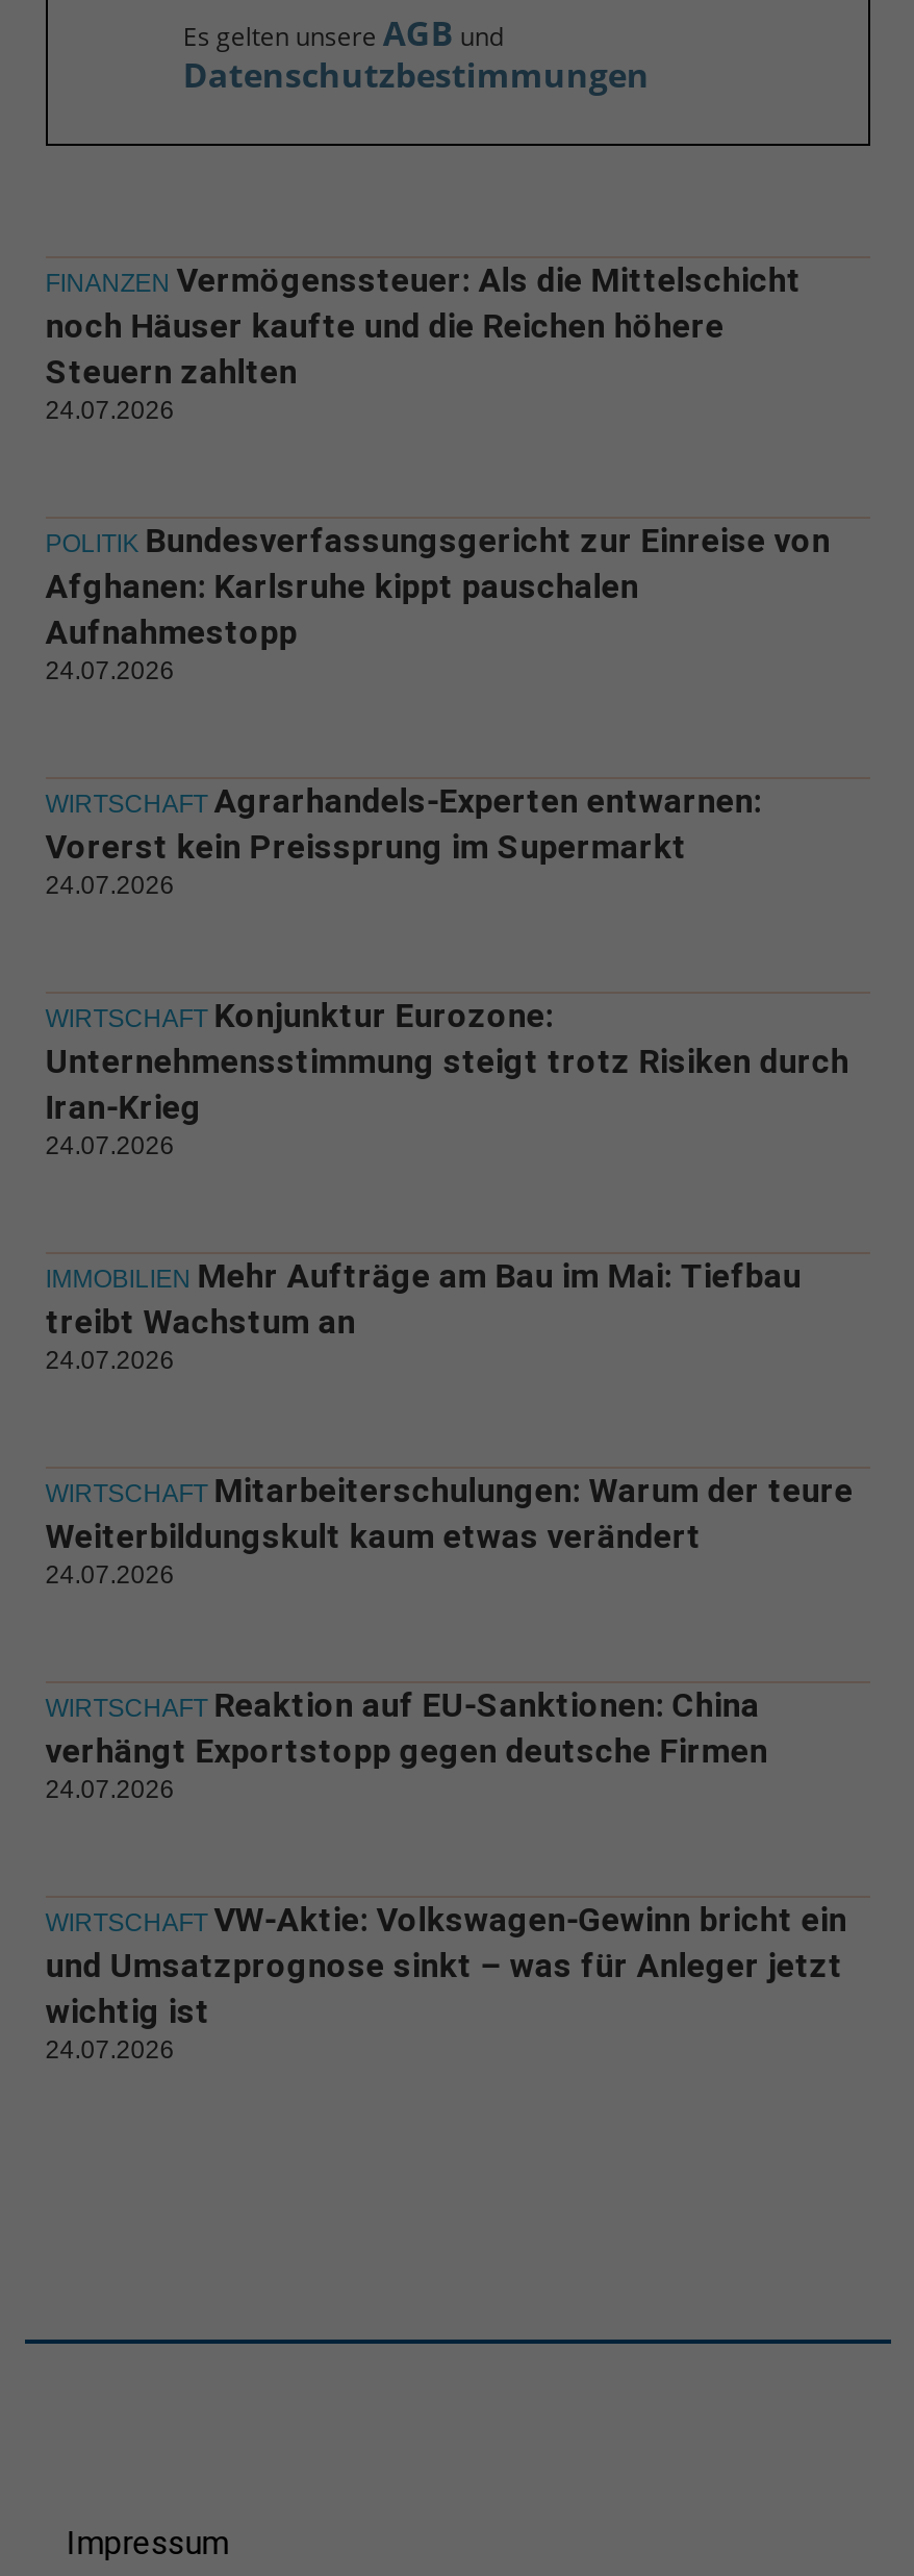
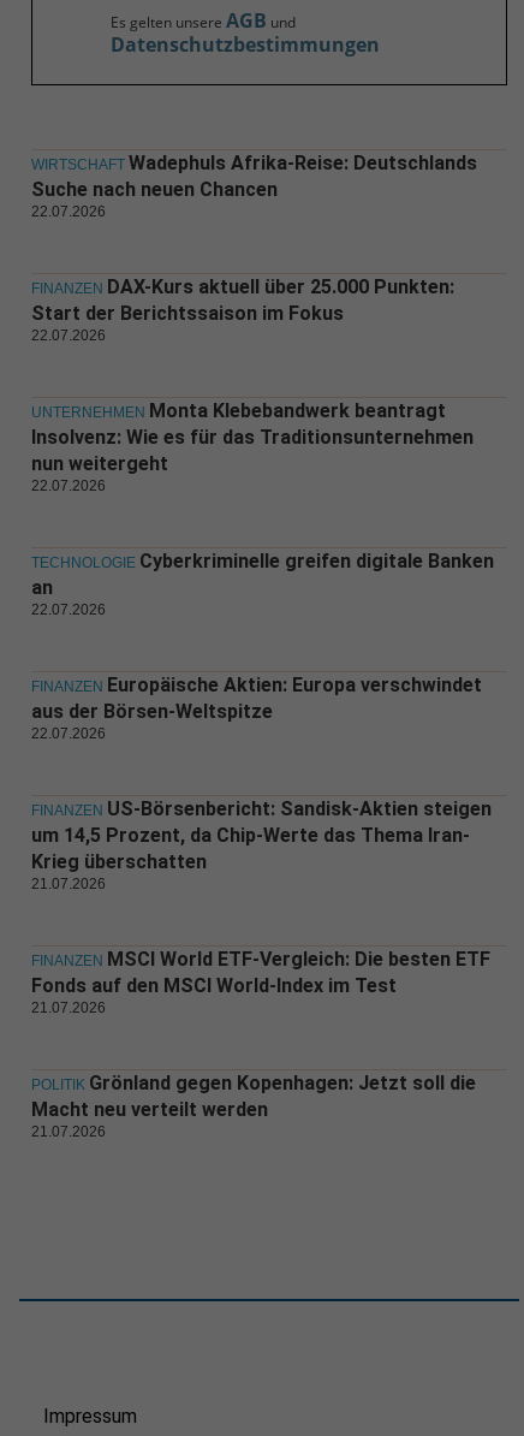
- FINANZEN Vermögenssteuer: Als die Mittelschicht
- noch Häuser kaufte und die Reichen höhere
- Steuern zahlten
- 24.07.2026
+ WIRTSCHAFT Wadephuls Afrika-Reise: Deutschlands
+ Suche nach neuen Chancen
+ 22.07.2026

- POLITIK Bundesverfassungsgericht zur Einreise von
- Afghanen: Karlsruhe kippt pauschalen
- Aufnahmestopp
- 24.07.2026
+ FINANZEN DAX-Kurs aktuell über 25.000 Punkten:
+ Start der Berichtssaison im Fokus
+ 22.07.2026

- WIRTSCHAFT Agrarhandels-Experten entwarnen:
- Vorerst kein Preissprung im Supermarkt
- 24.07.2026
+ UNTERNEHMEN Monta Klebebandwerk beantragt
+ Insolvenz: Wie es für das Traditionsunternehmen
+ nun weitergeht
+ 22.07.2026

- WIRTSCHAFT Konjunktur Eurozone:
- Unternehmensstimmung steigt trotz Risiken durch
- Iran-Krieg
- 24.07.2026
+ TECHNOLOGIE Cyberkriminelle greifen digitale Banken
+ an
+ 22.07.2026

- IMMOBILIEN Mehr Aufträge am Bau im Mai: Tiefbau
- treibt Wachstum an
- 24.07.2026
+ FINANZEN Europäische Aktien: Europa verschwindet
+ aus der Börsen-Weltspitze
+ 22.07.2026

- WIRTSCHAFT Mitarbeiterschulungen: Warum der teure
- Weiterbildungskult kaum etwas verändert
- 24.07.2026
+ FINANZEN US-Börsenbericht: Sandisk-Aktien steigen
+ um 14,5 Prozent, da Chip-Werte das Thema Iran-
+ Krieg überschatten
+ 21.07.2026

- WIRTSCHAFT Reaktion auf EU-Sanktionen: China
- verhängt Exportstopp gegen deutsche Firmen
- 24.07.2026
+ FINANZEN MSCI World ETF-Vergleich: Die besten ETF
+ Fonds auf den MSCI World-Index im Test
+ 21.07.2026

- WIRTSCHAFT VW-Aktie: Volkswagen-Gewinn bricht ein
- und Umsatzprognose sinkt – was für Anleger jetzt
- wichtig ist
- 24.07.2026
+ POLITIK Grönland gegen Kopenhagen: Jetzt soll die
+ Macht neu verteilt werden
+ 21.07.2026
